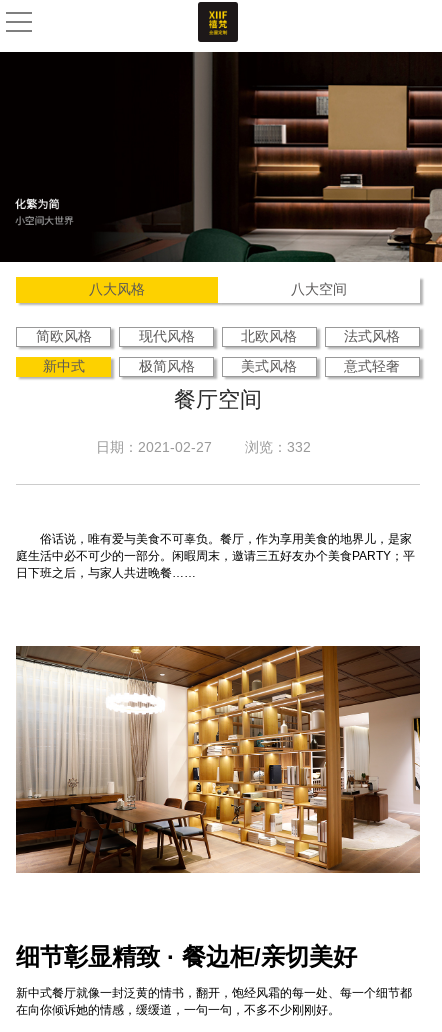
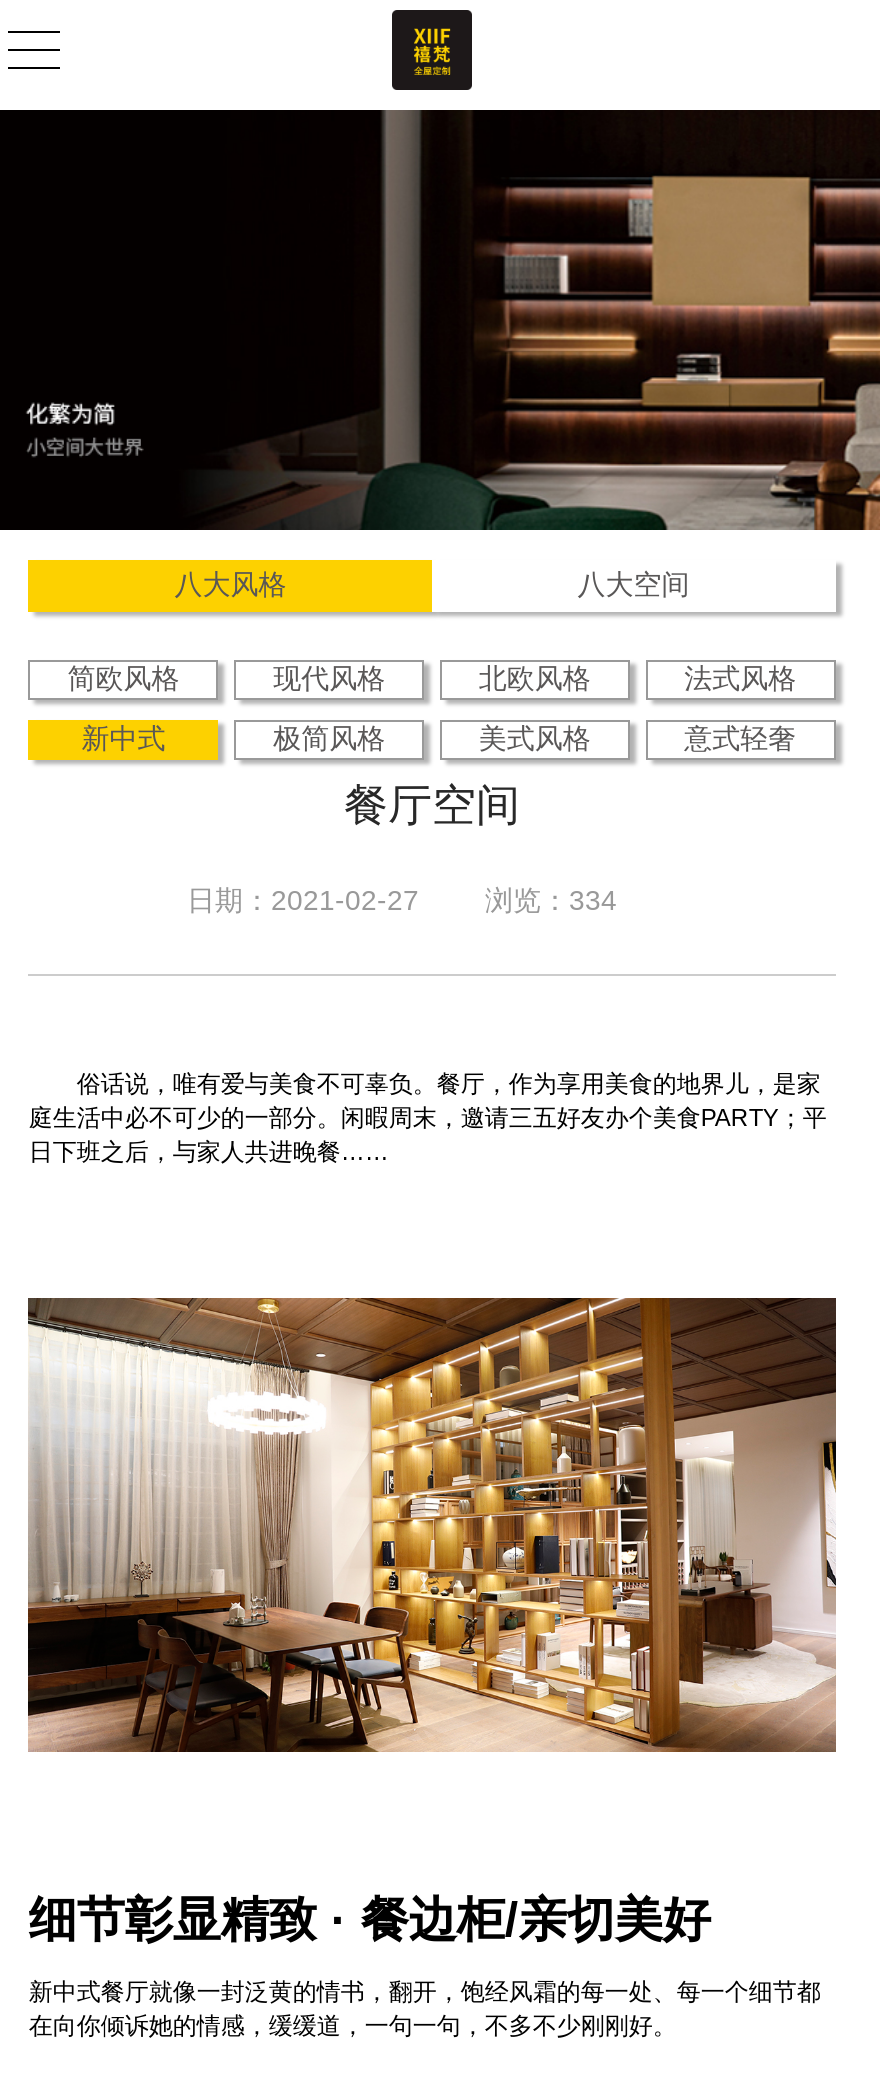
- 浏览：332
+ 浏览：334
